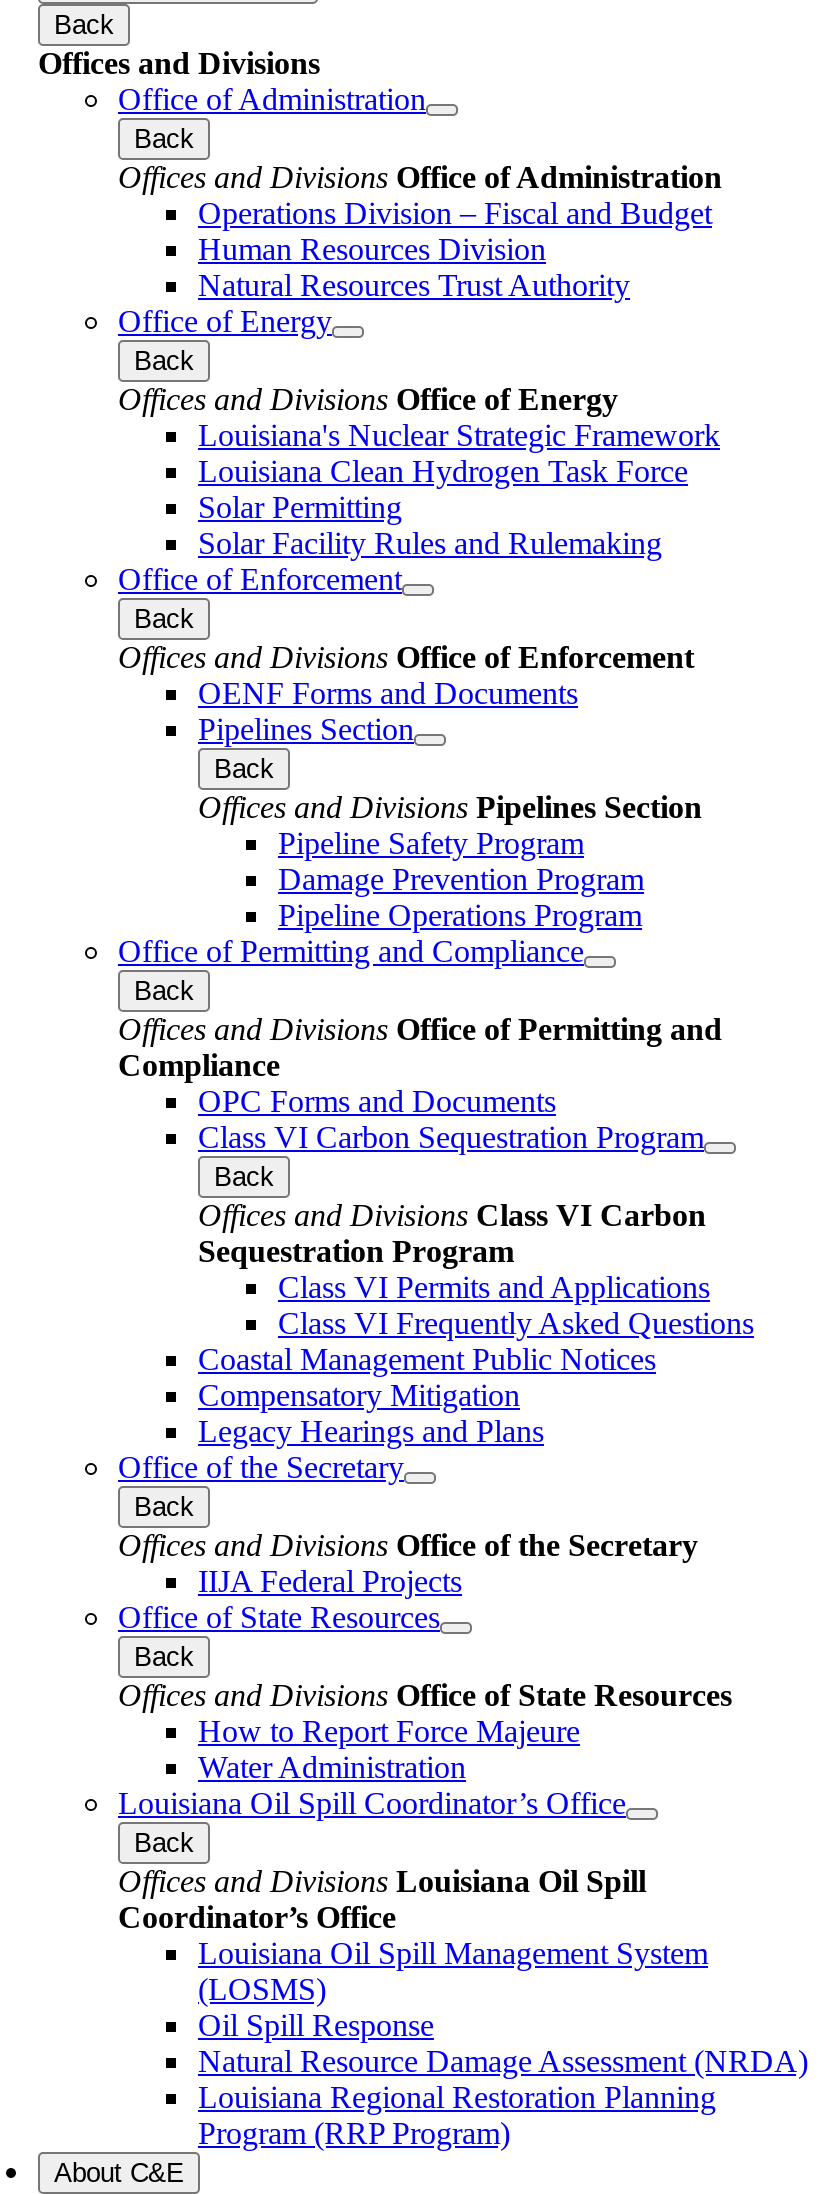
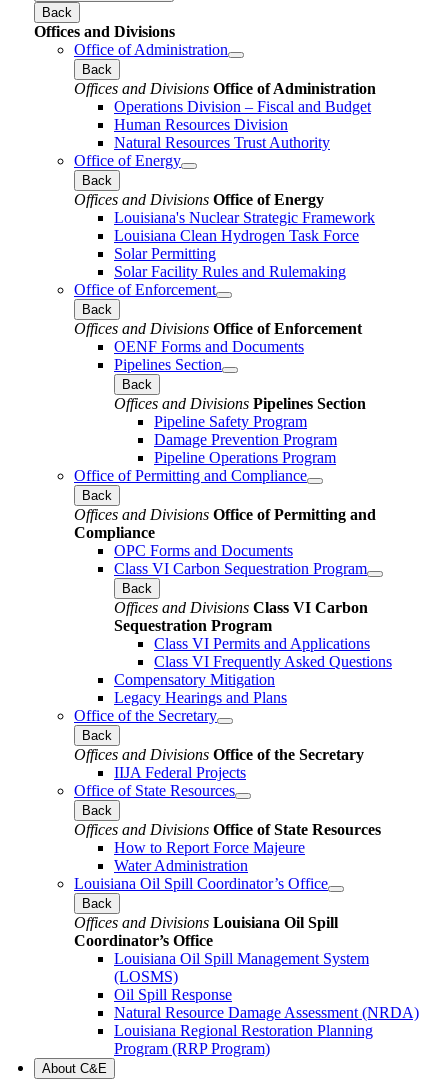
- Coastal Management Public Notices
